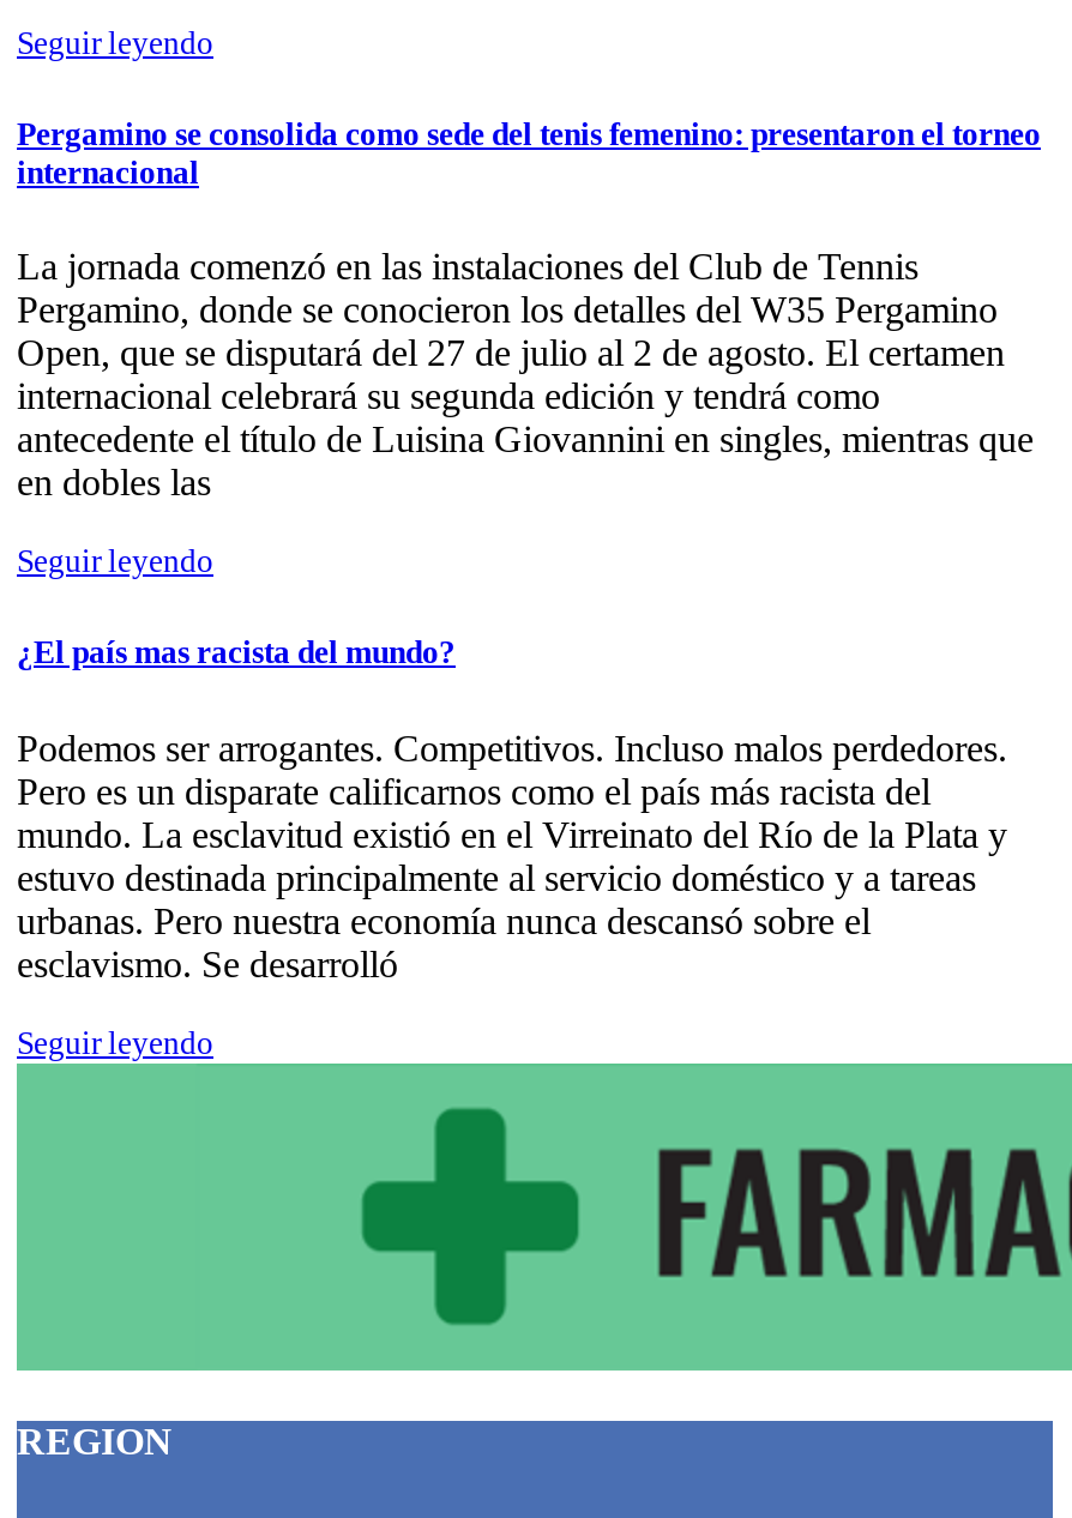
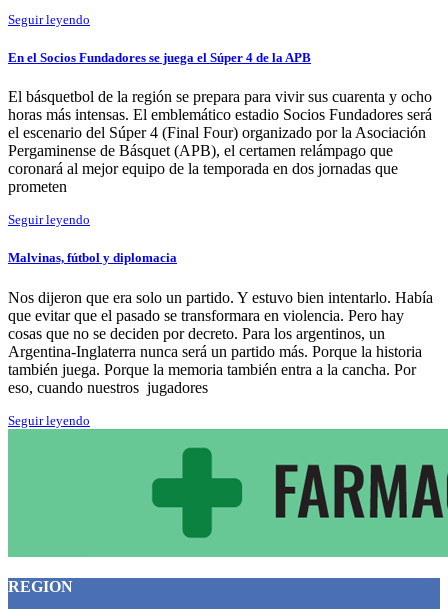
- Pergamino se consolida como sede del tenis femenino: presentaron el torneo
- internacional
+ En el Socios Fundadores se juega el Súper 4 de la APB

- La jornada comenzó en las instalaciones del Club de Tennis
- Pergamino, donde se conocieron los detalles del W35 Pergamino
- Open, que se disputará del 27 de julio al 2 de agosto. El certamen
- internacional celebrará su segunda edición y tendrá como
- antecedente el título de Luisina Giovannini en singles, mientras que
- en dobles las
+ El básquetbol de la región se prepara para vivir sus cuarenta y ocho
+ horas más intensas. El emblemático estadio Socios Fundadores será
+ el escenario del Súper 4 (Final Four) organizado por la Asociación
+ Pergaminense de Básquet (APB), el certamen relámpago que
+ coronará al mejor equipo de la temporada en dos jornadas que
+ prometen

- ¿El país mas racista del mundo?
+ Malvinas, fútbol y diplomacia

- Podemos ser arrogantes. Competitivos. Incluso malos perdedores.
- Pero es un disparate calificarnos como el país más racista del
- mundo. La esclavitud existió en el Virreinato del Río de la Plata y
- estuvo destinada principalmente al servicio doméstico y a tareas
- urbanas. Pero nuestra economía nunca descansó sobre el
- esclavismo. Se desarrolló
+ Nos dijeron que era solo un partido. Y estuvo bien intentarlo. Había
+ que evitar que el pasado se transformara en violencia. Pero hay
+ cosas que no se deciden por decreto. Para los argentinos, un
+ Argentina-Inglaterra nunca será un partido más. Porque la historia
+ también juega. Porque la memoria también entra a la cancha. Por
+ eso, cuando nuestros jugadores
